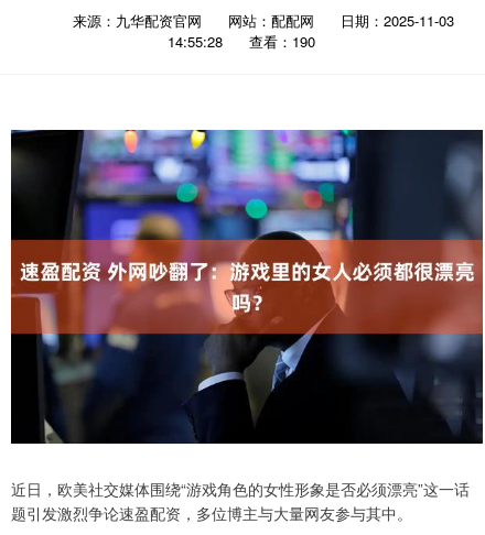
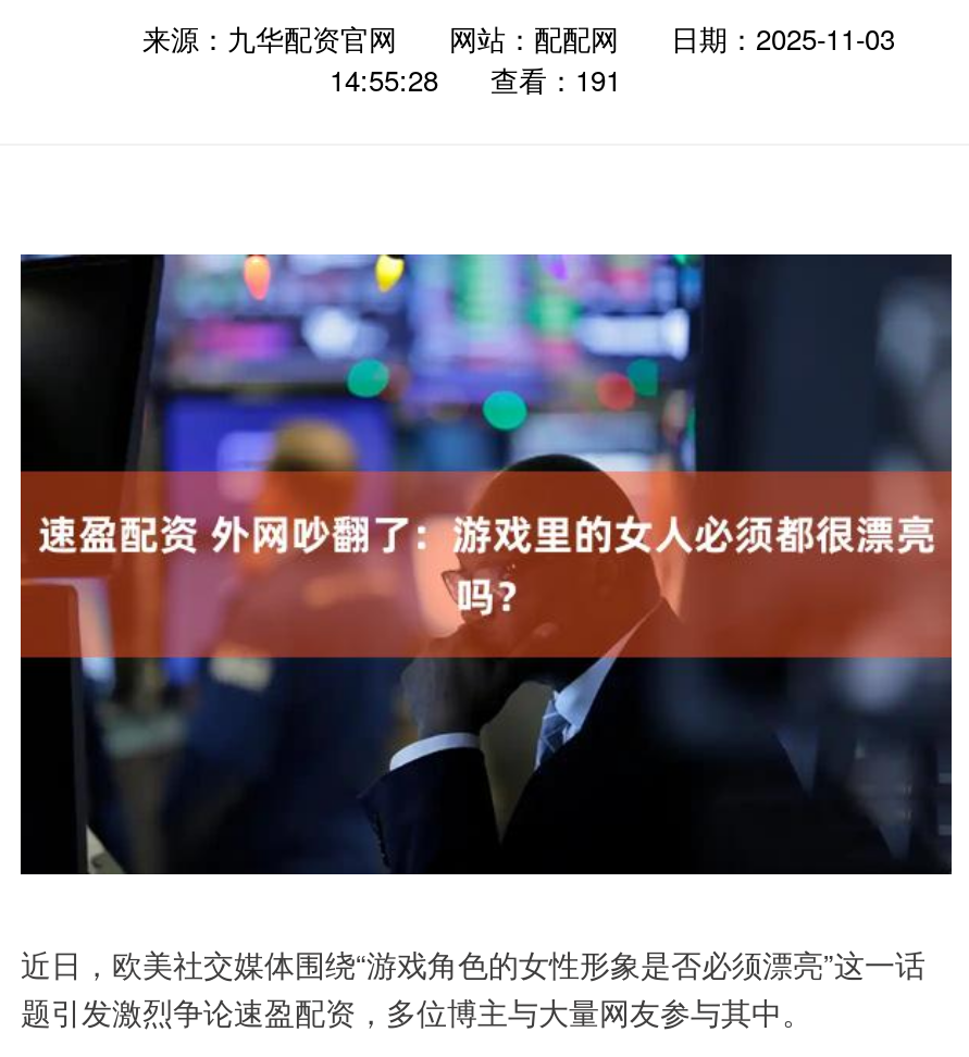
- 14:55:28 查看：190
+ 14:55:28 查看：191
